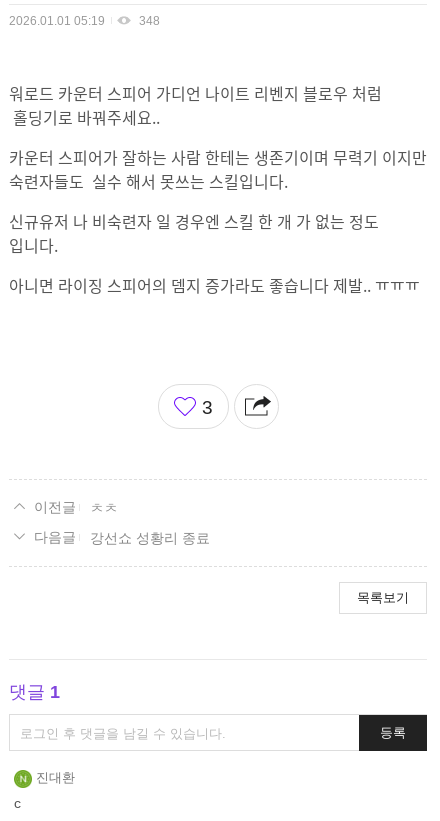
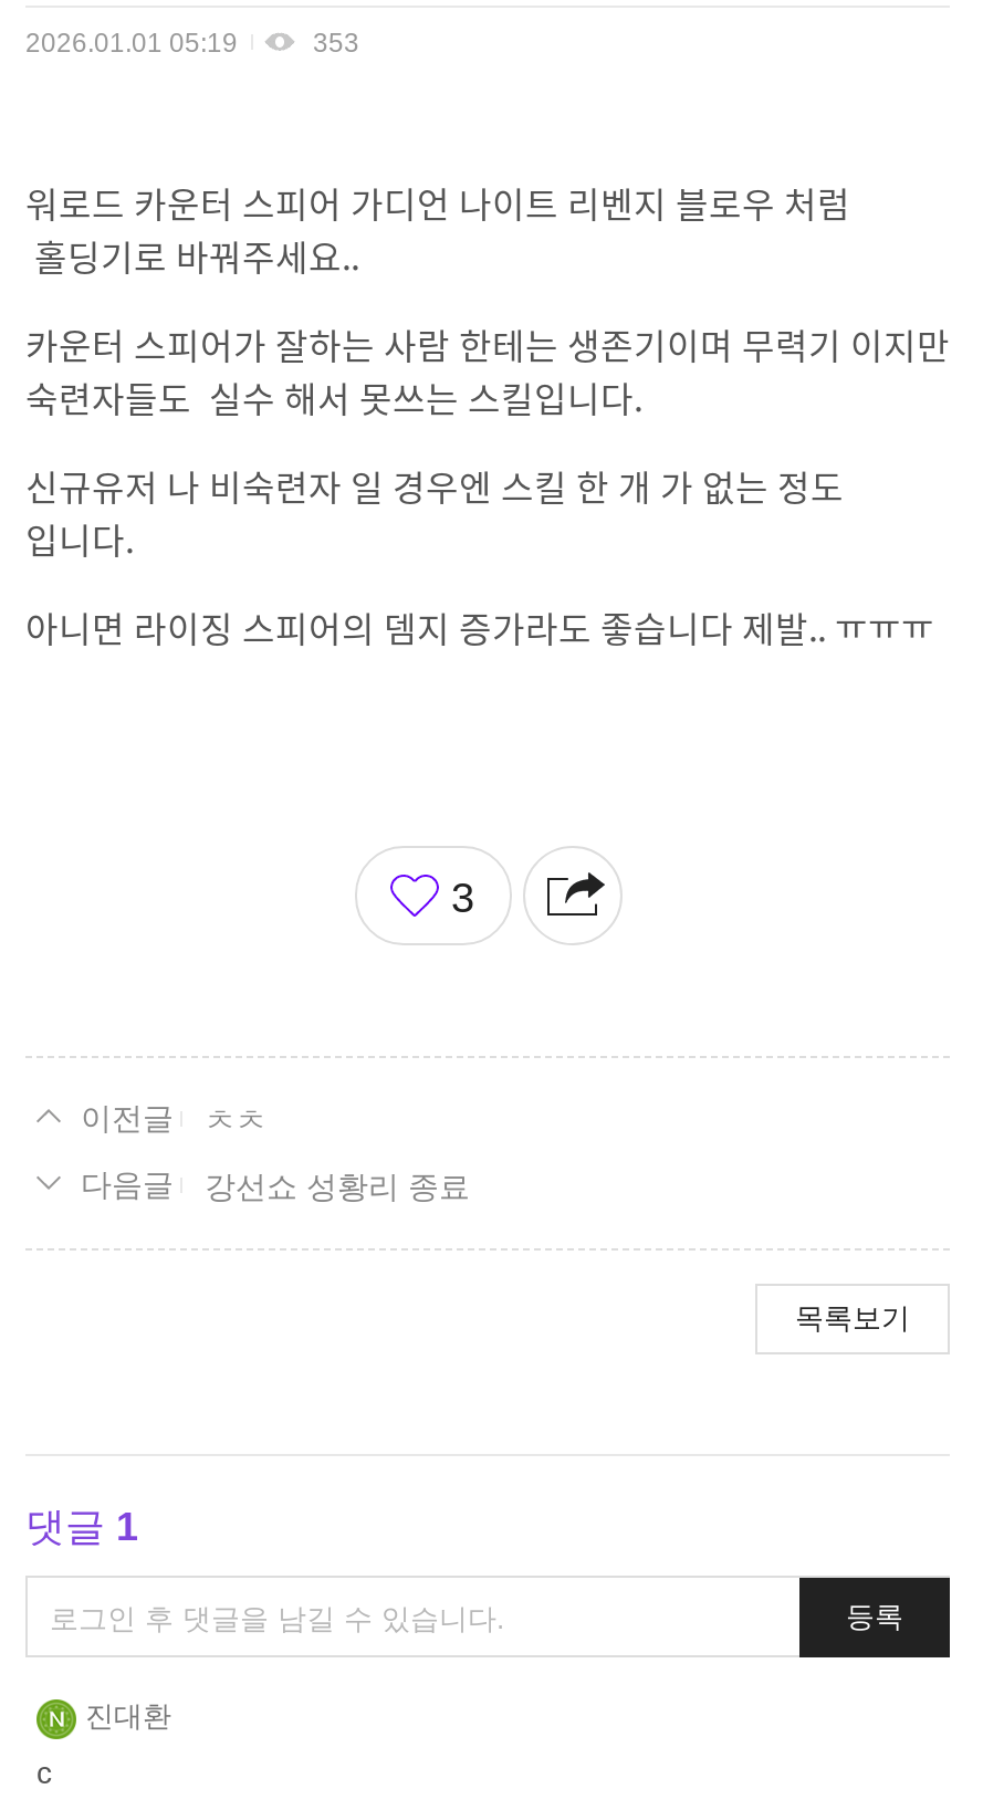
- 348
+ 353
